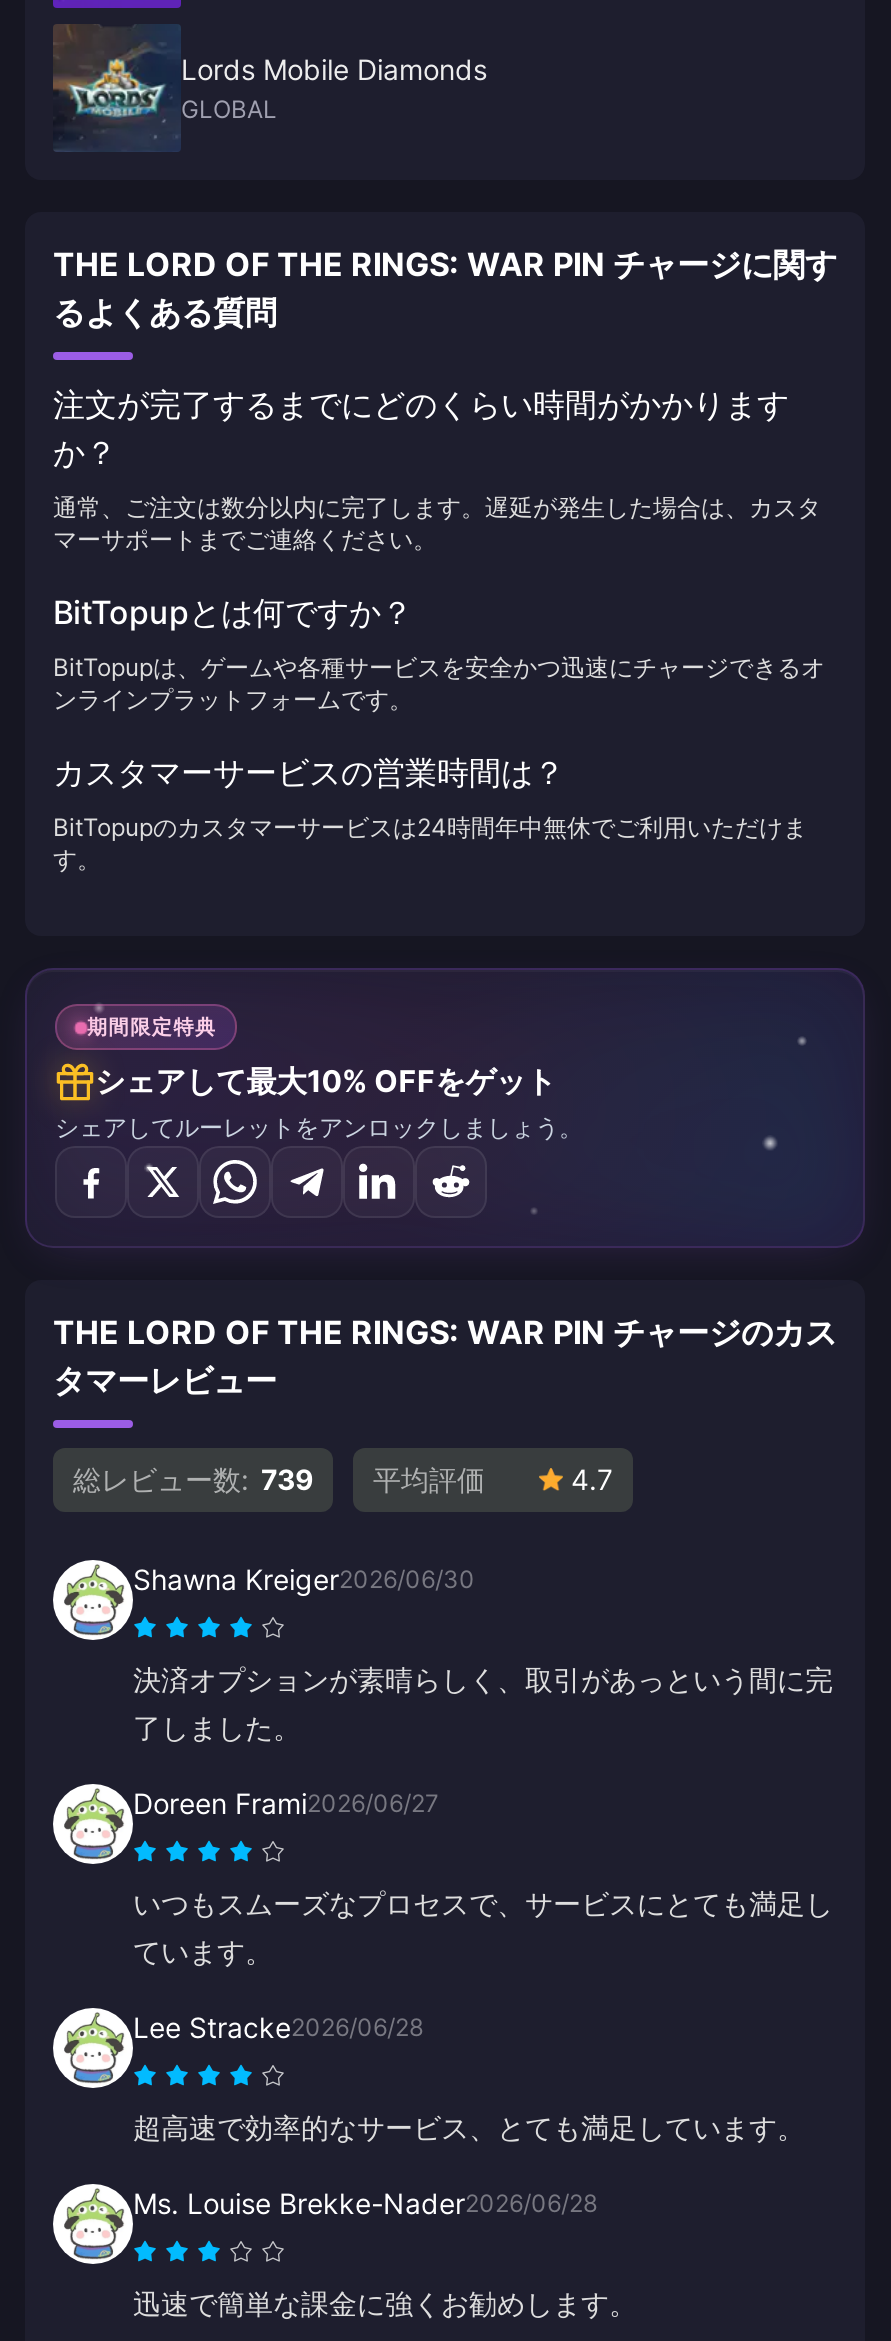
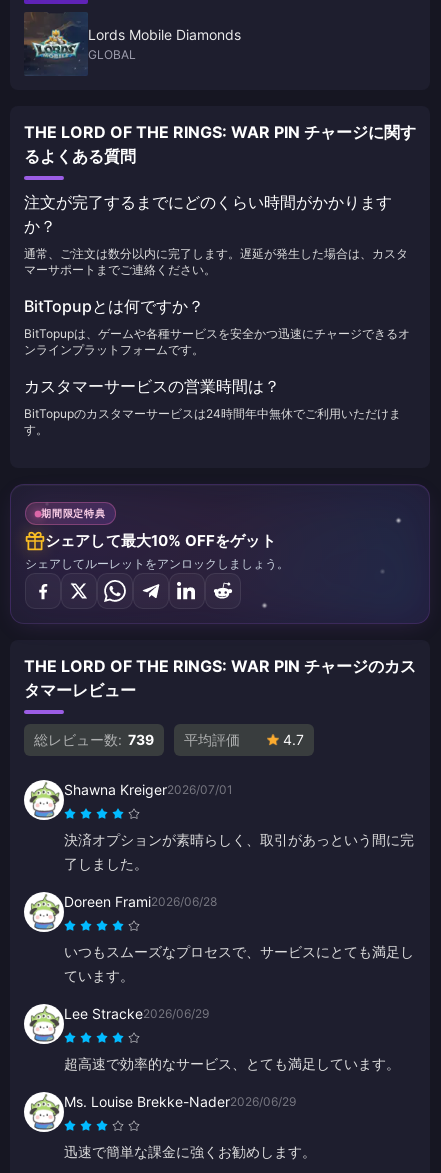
- Shawna Kreiger2026/06/30
+ Shawna Kreiger2026/07/01

- Doreen Frami2026/06/27
+ Doreen Frami2026/06/28

- Lee Stracke2026/06/28
+ Lee Stracke2026/06/29

- Ms. Louise Brekke-Nader2026/06/28
+ Ms. Louise Brekke-Nader2026/06/29
